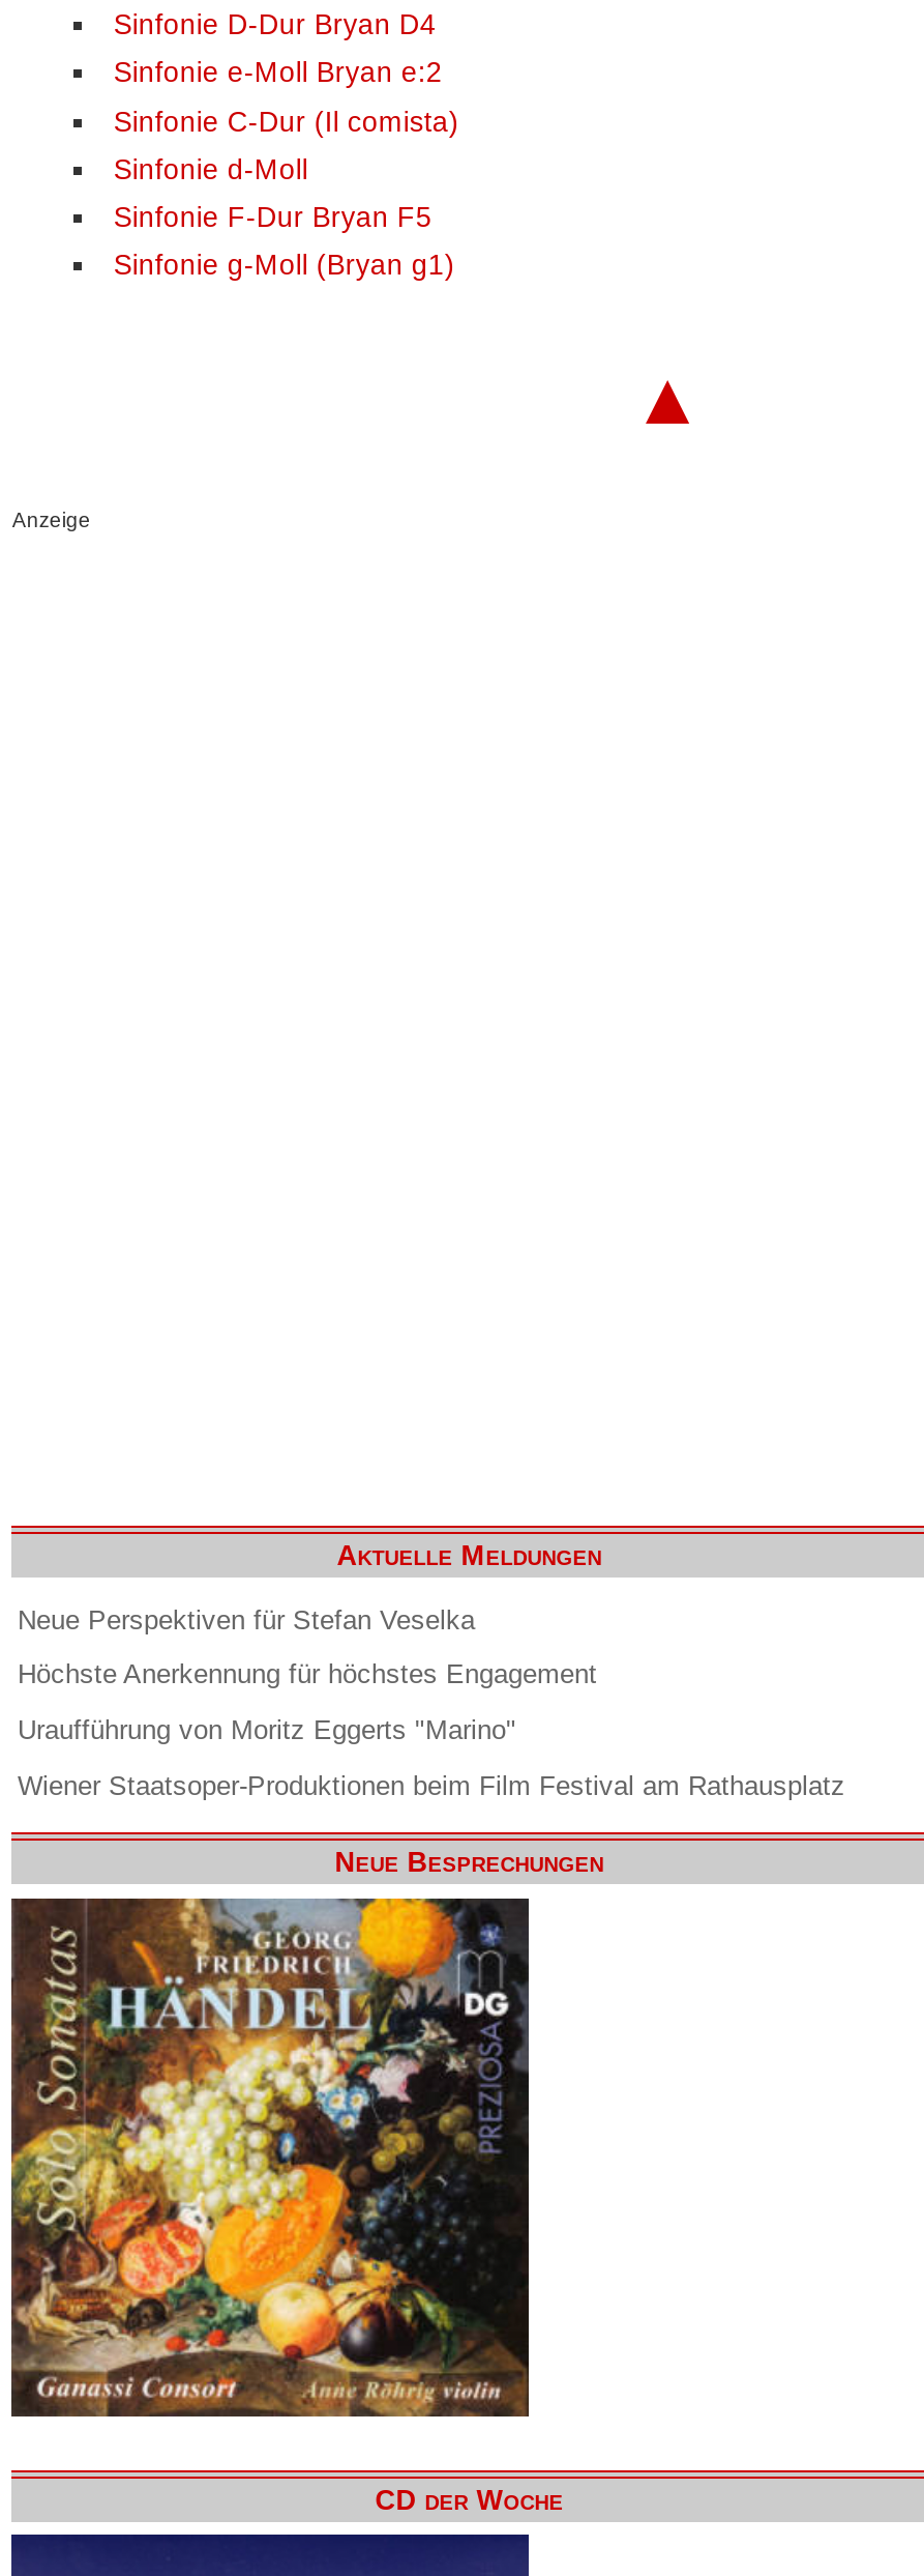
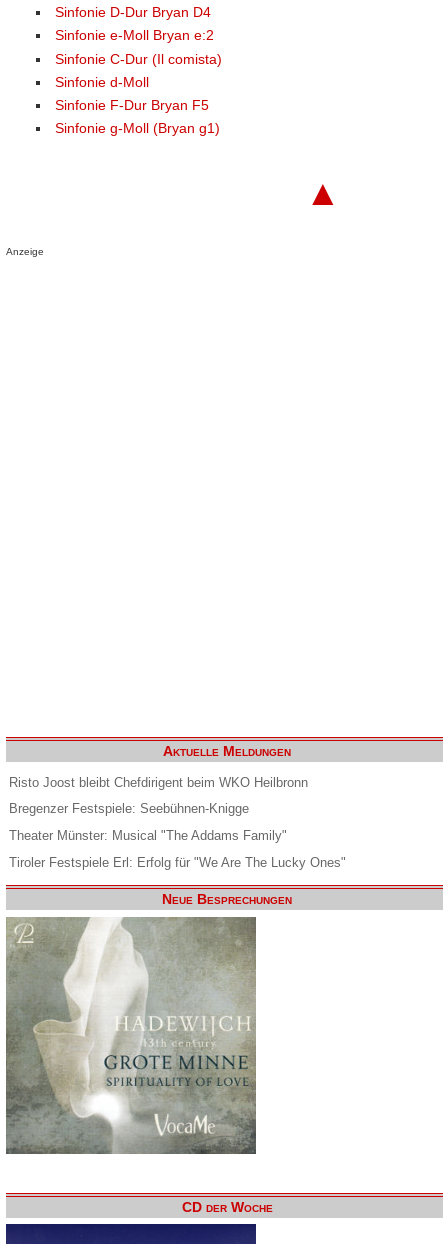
- Neue Perspektiven für Stefan Veselka
+ Risto Joost bleibt Chefdirigent beim WKO Heilbronn

- Höchste Anerkennung für höchstes Engagement
+ Bregenzer Festspiele: Seebühnen-Knigge

- Uraufführung von Moritz Eggerts "Marino"
+ Theater Münster: Musical "The Addams Family"

- Wiener Staatsoper-Produktionen beim Film Festival am Rathausplatz
+ Tiroler Festspiele Erl: Erfolg für "We Are The Lucky Ones"

- [image]
+ [image]
